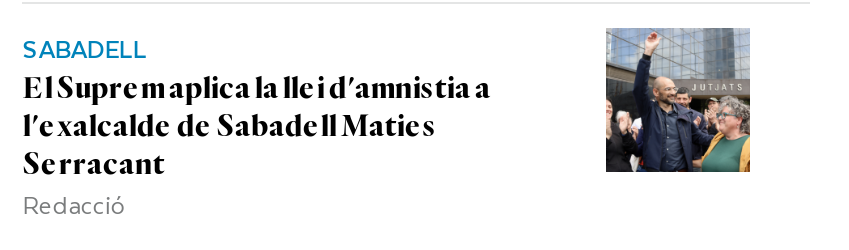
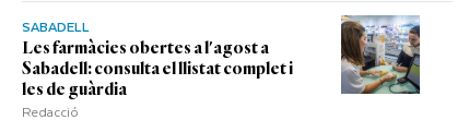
- [image]
+ [image]

- El Suprem aplica la llei d'amnistia a
- l'exalcalde de Sabadell Maties
- Serracant
+ Les farmàcies obertes a l'agost a
+ Sabadell: consulta el llistat complet i
+ les de guàrdia
